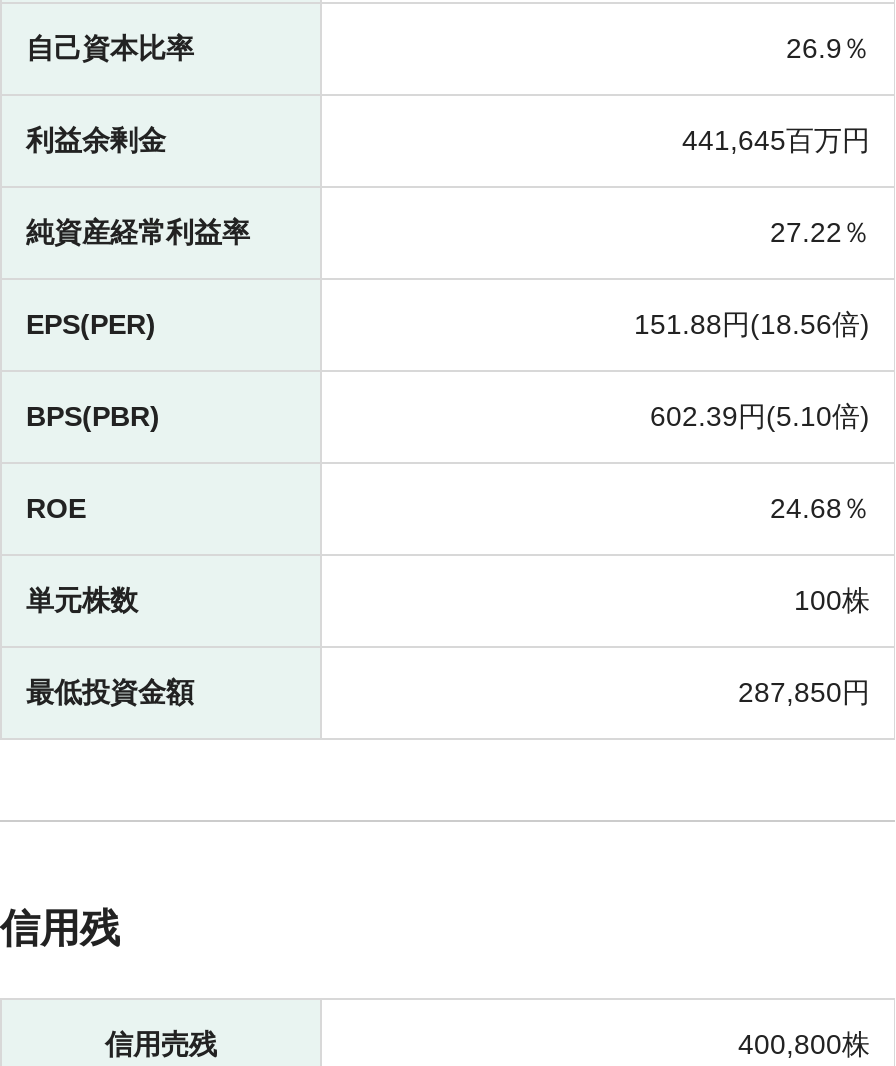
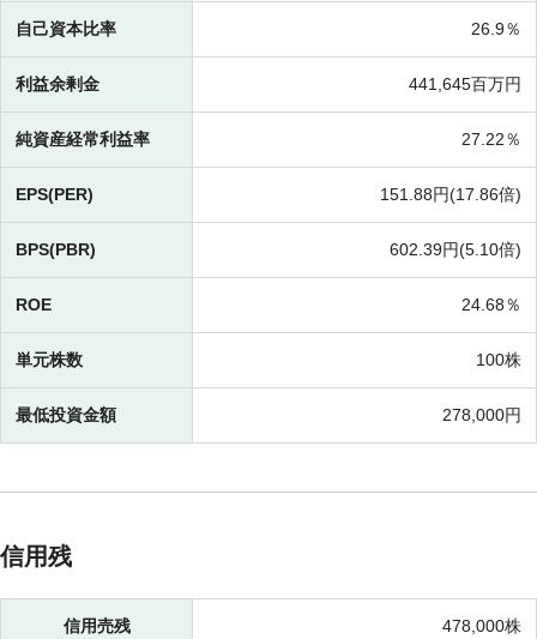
- 151.88円(18.56倍)
+ 151.88円(17.86倍)

- 287,850円
+ 278,000円

- 400,800株
+ 478,000株
